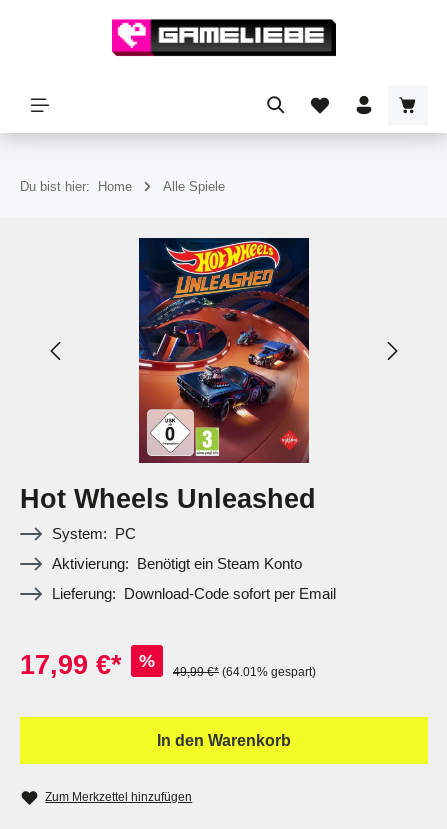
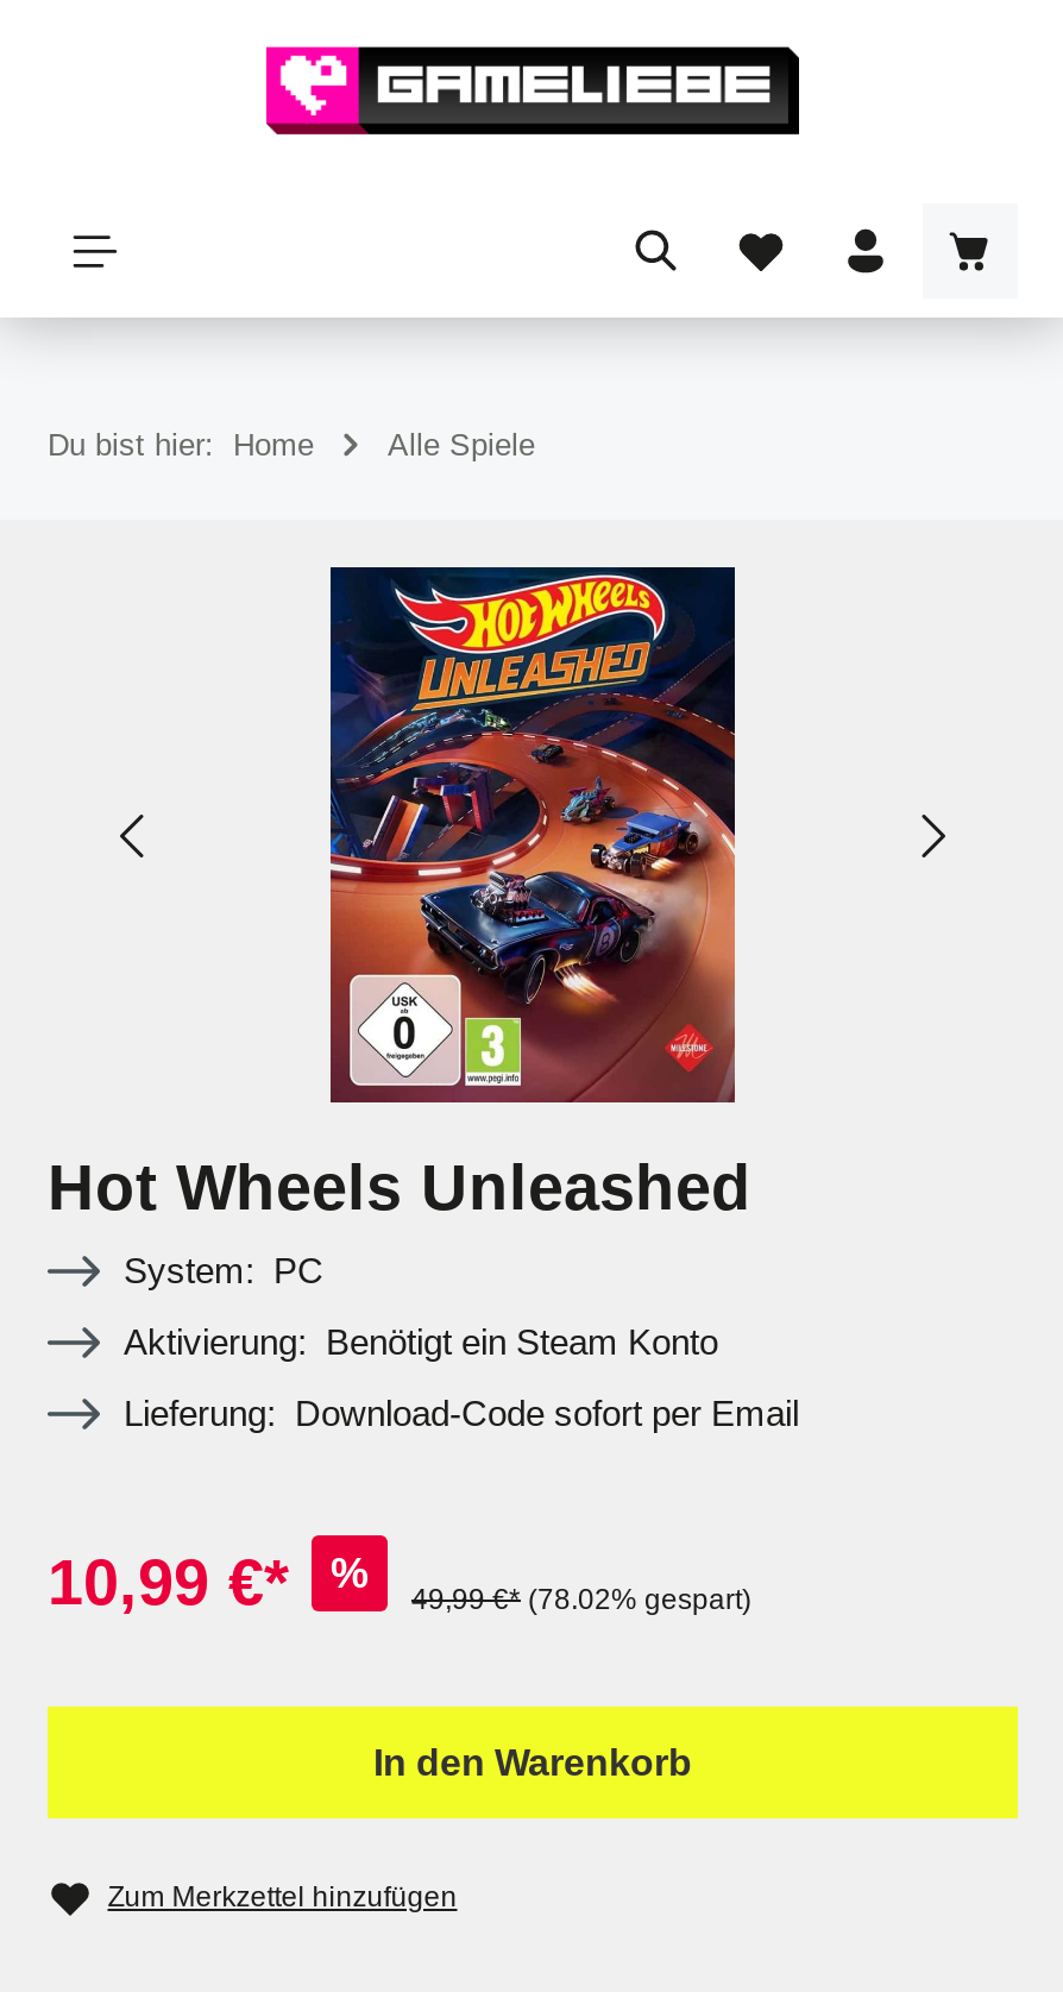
- 17,99 €*
+ 10,99 €*

- 49,99 €* (64.01% gespart)
+ 49,99 €* (78.02% gespart)
